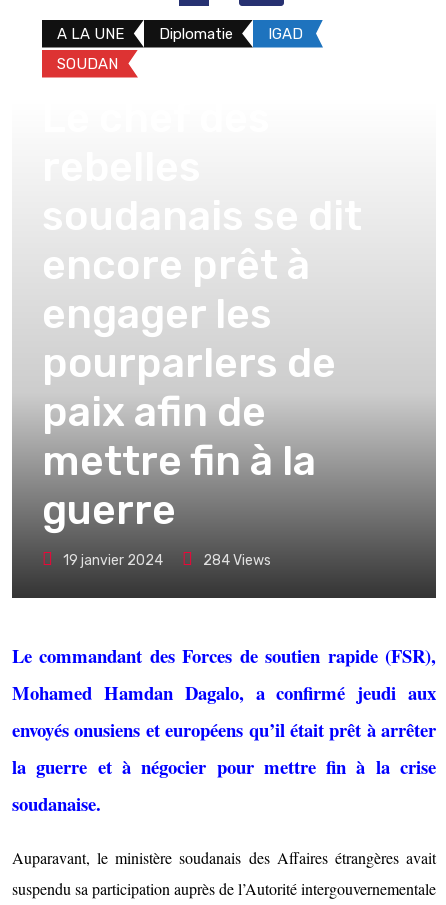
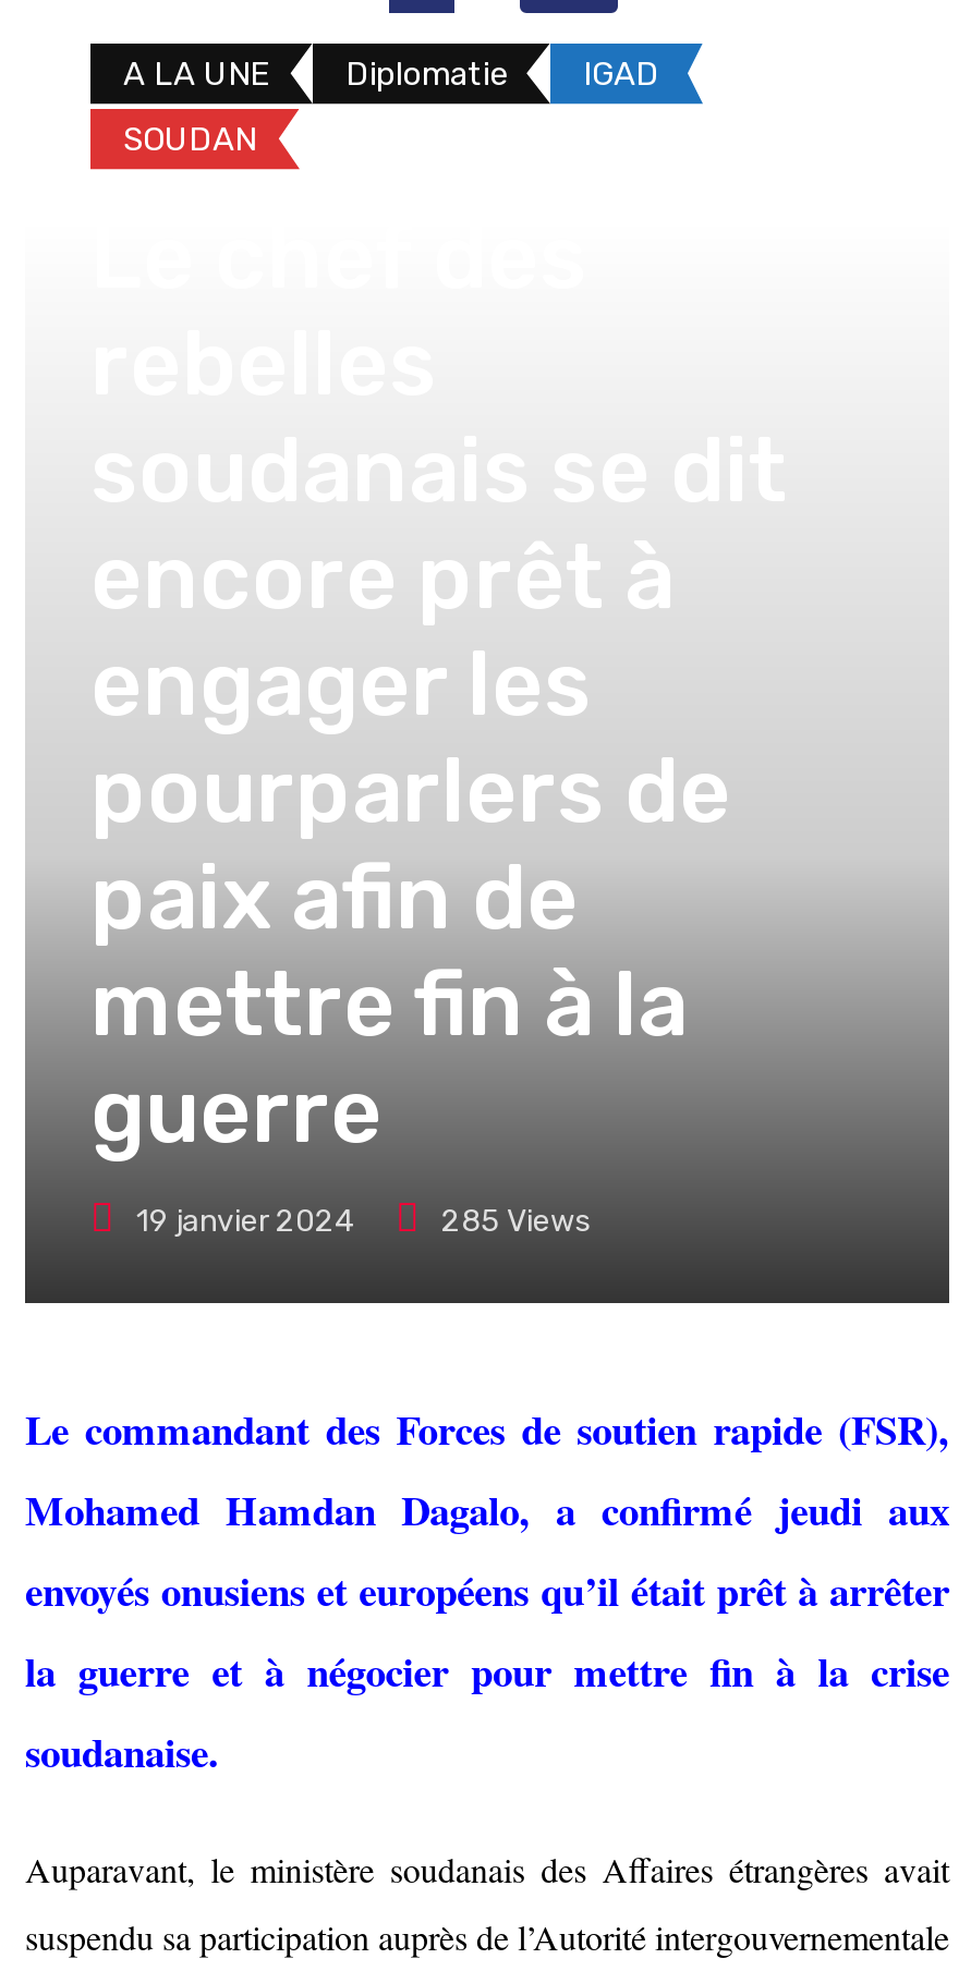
- 284 Views
+ 285 Views
